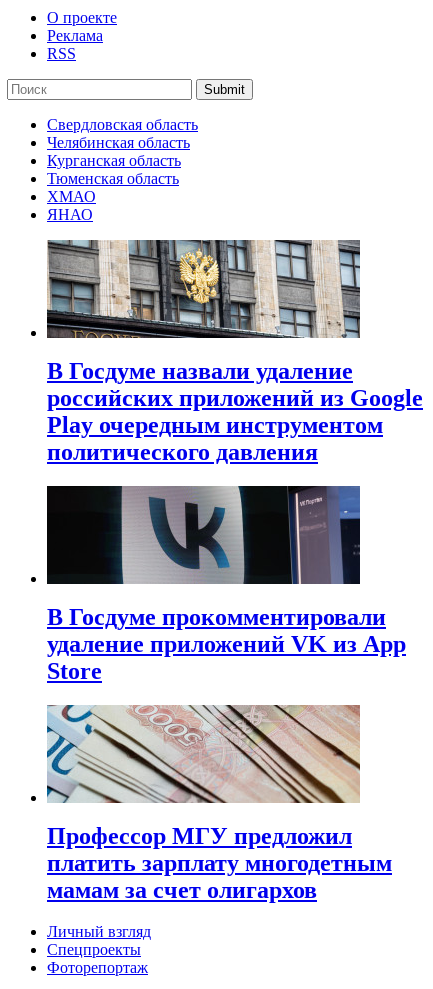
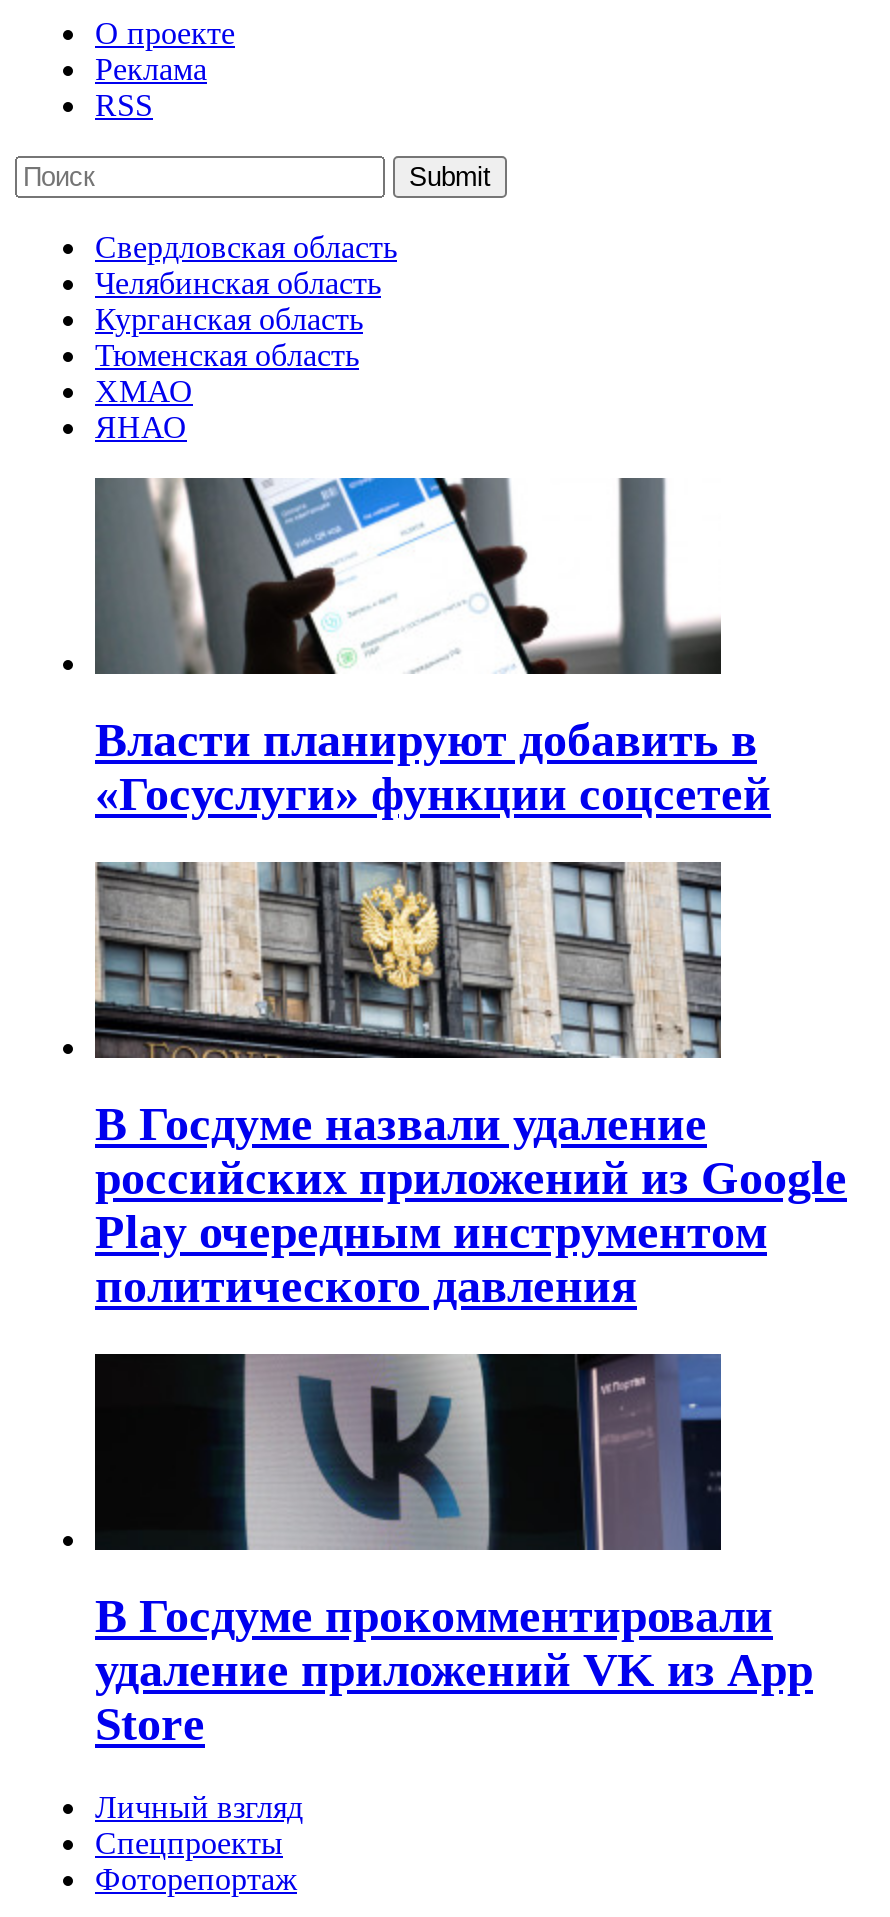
+ [image]
+ Власти планируют добавить в
+ «Госуслуги» функции соцсетей

moved down: [image] | В Госдуме назвали удаление | российских приложений из Google | Play очередным инструментом | политического давления | В Госдуме прокомментировали | Store

- [image]
- Профессор МГУ предложил
- платить зарплату многодетным
- мамам за счет олигархов
